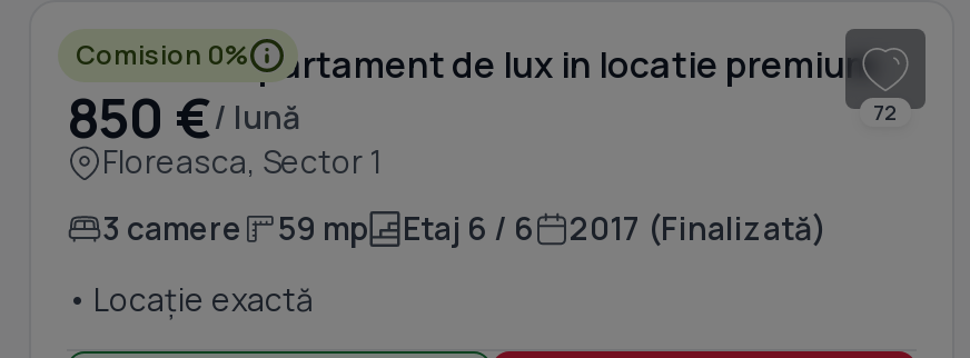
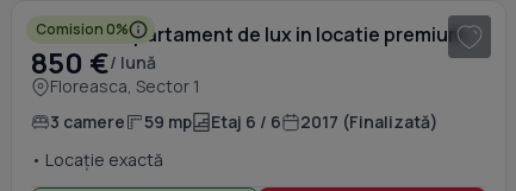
- 72
